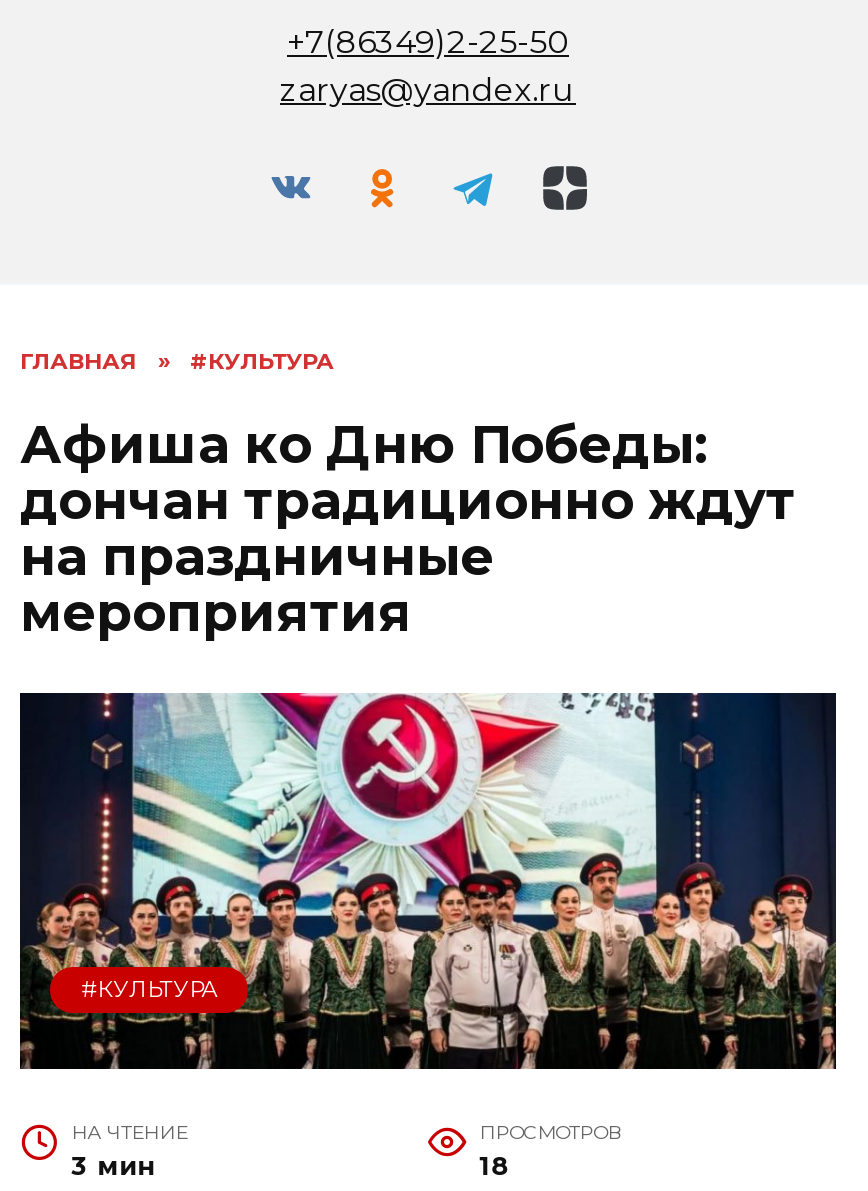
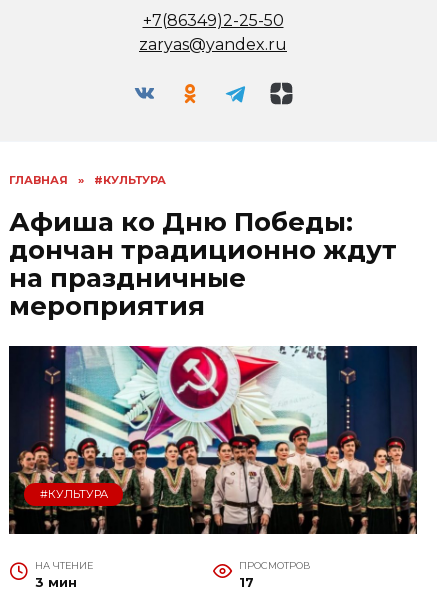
- 18
+ 17
